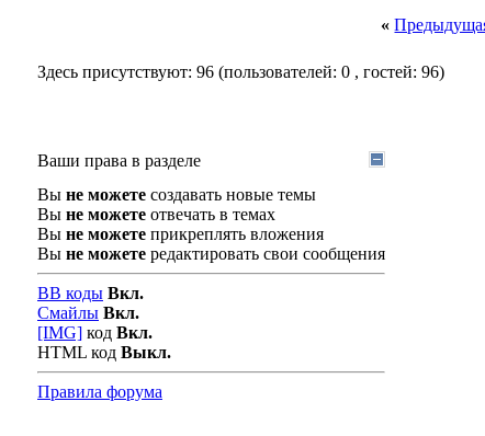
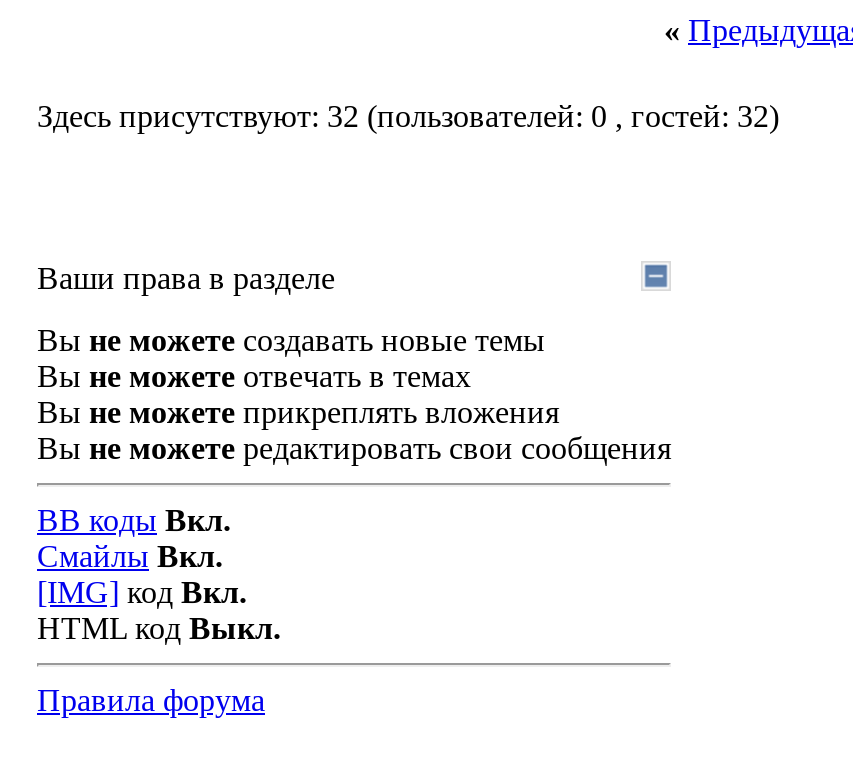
- Здесь присутствуют: 96 (пользователей: 0 , гостей: 96)
+ Здесь присутствуют: 32 (пользователей: 0 , гостей: 32)
